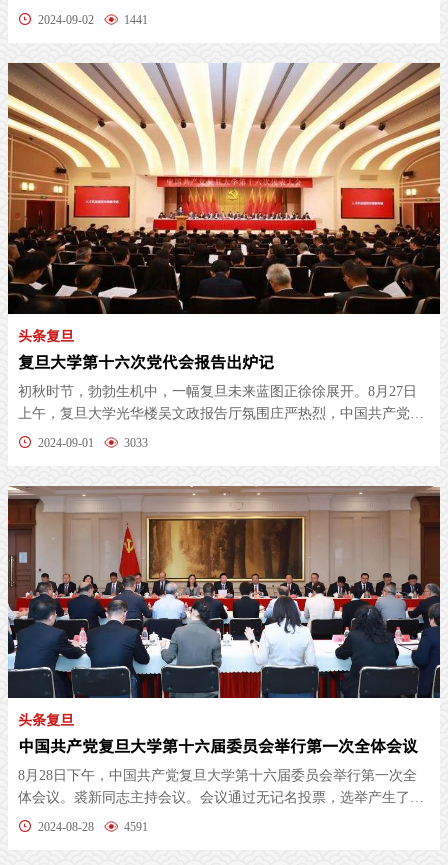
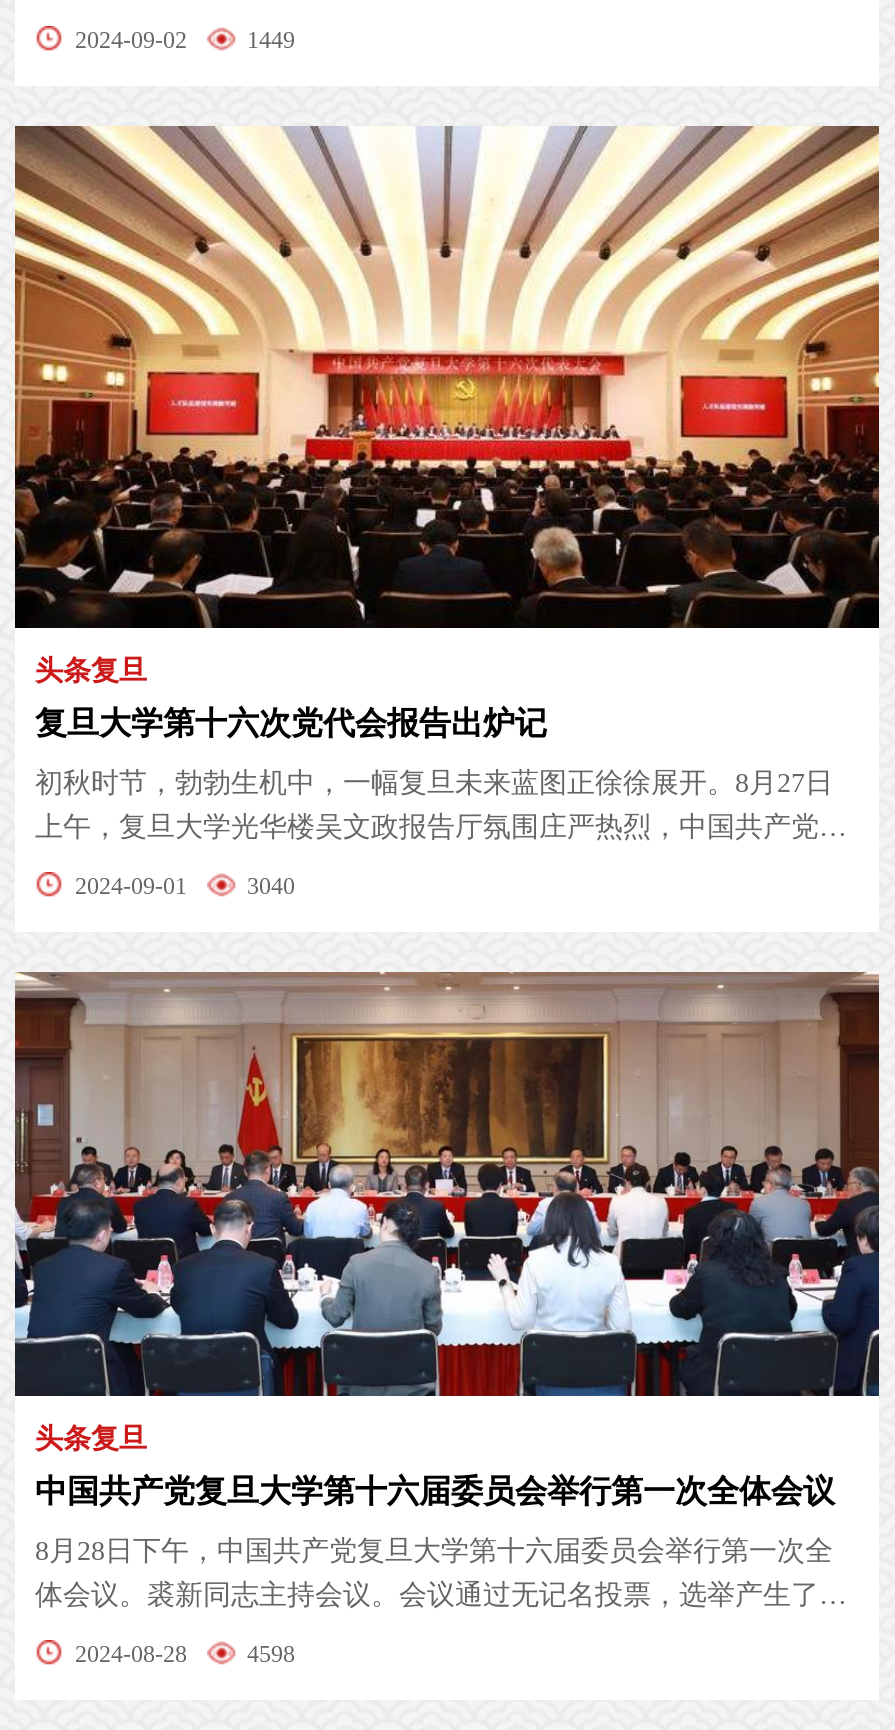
- 1441
+ 1449

- 3033
+ 3040

- 4591
+ 4598
